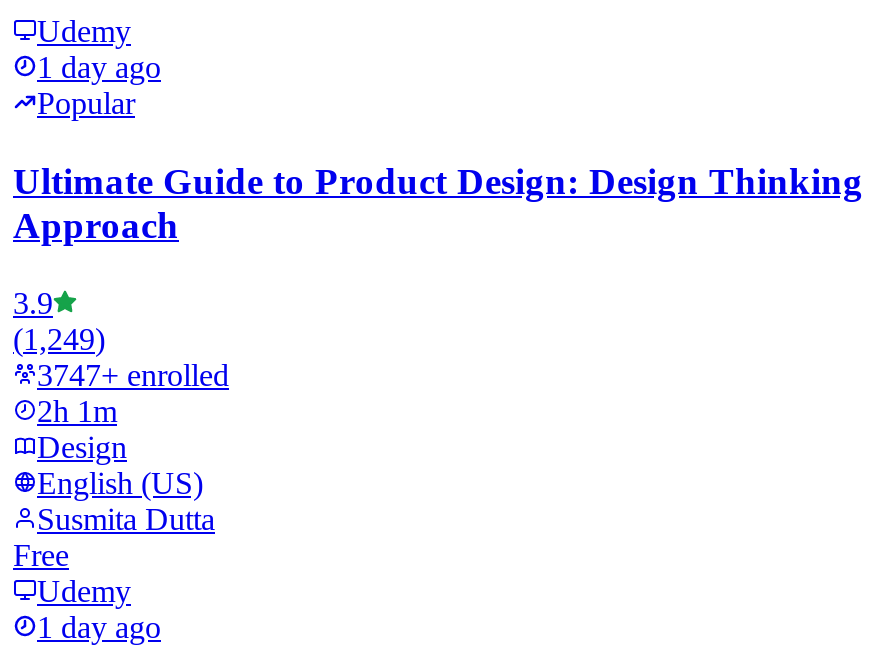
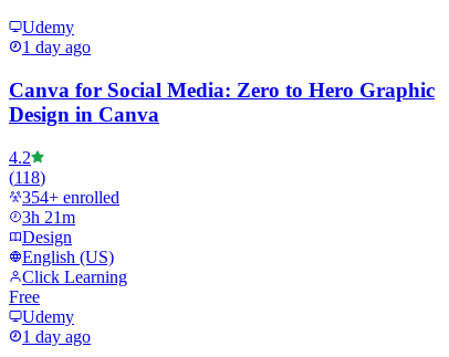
- Popular
- Ultimate Guide to Product Design: Design Thinking
- Approach
- 3.9
- (1,249)
- 3747+ enrolled
- 2h 1m
+ Canva for Social Media: Zero to Hero Graphic
+ Design in Canva
+ 4.2
+ (118)
+ 354+ enrolled
+ 3h 21m

- Susmita Dutta
+ Click Learning
